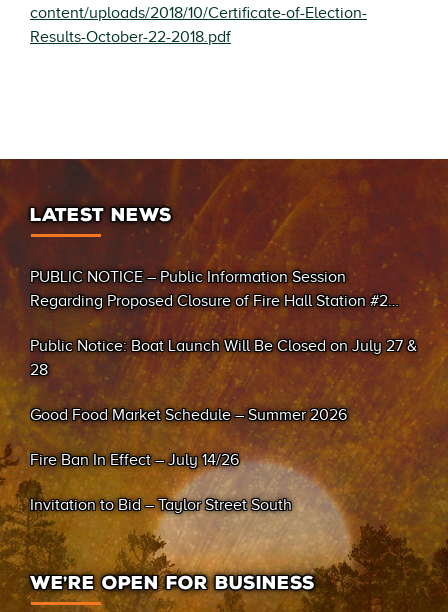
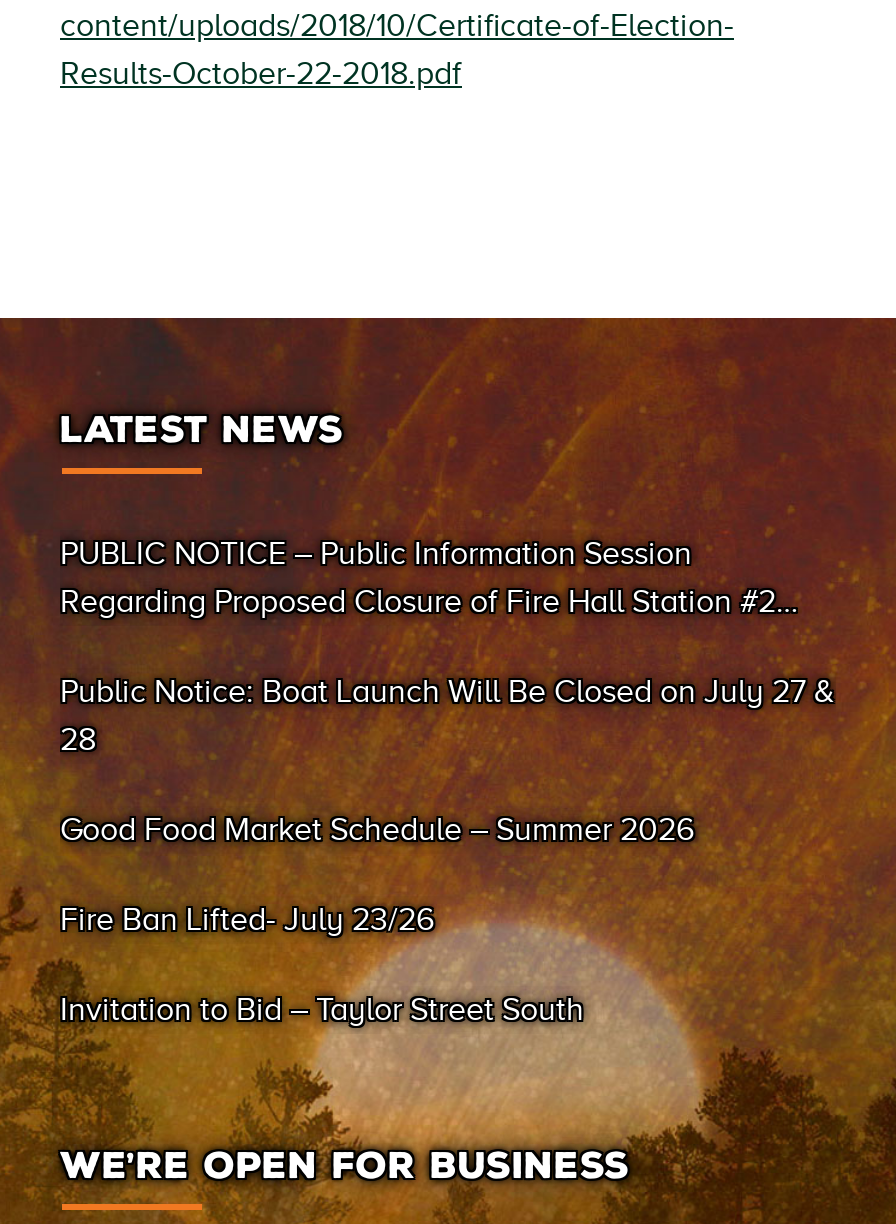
- Fire Ban In Effect – July 14/26
+ Fire Ban Lifted- July 23/26
